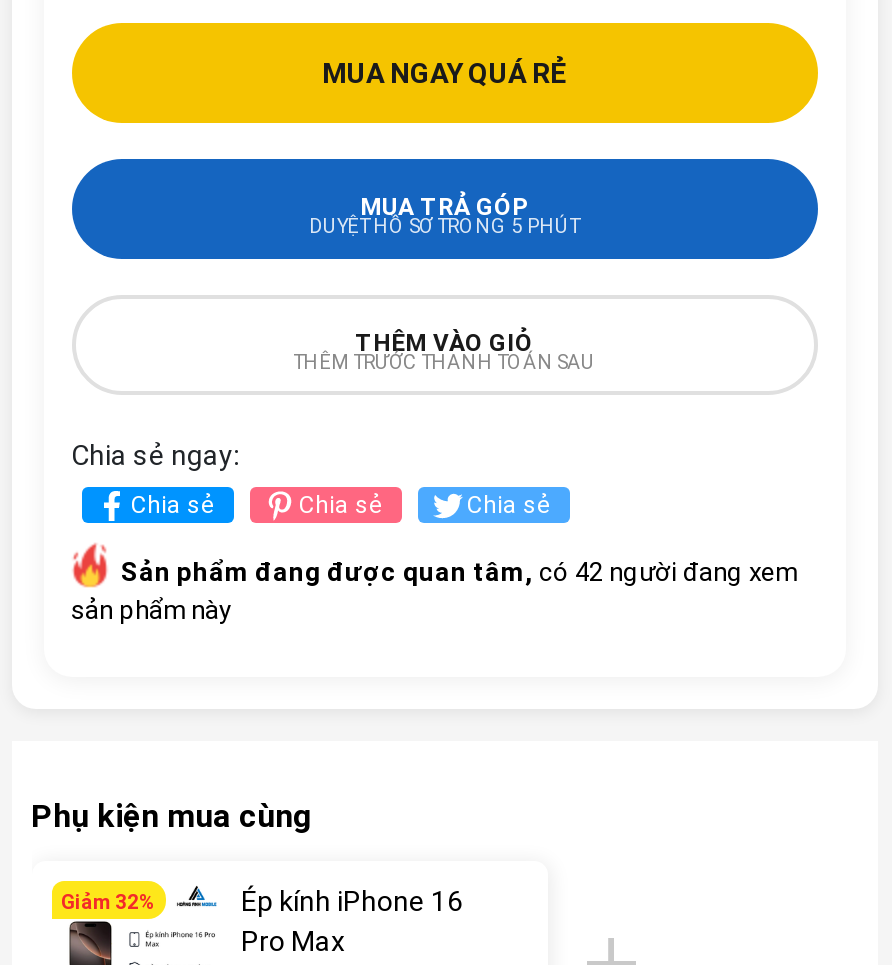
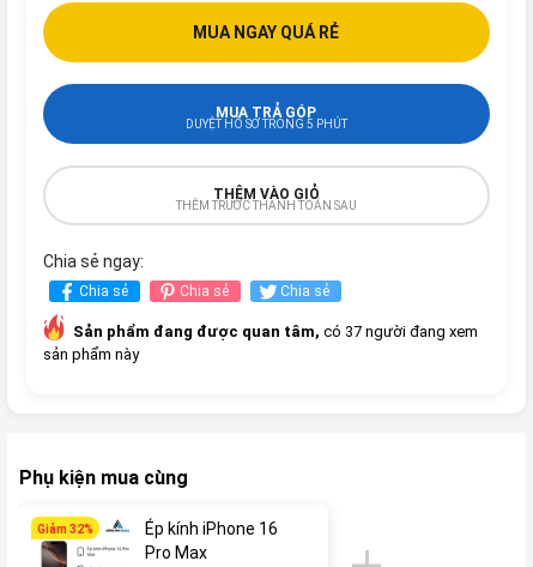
- Sản phẩm đang được quan tâm, có 42 người đang xem
+ Sản phẩm đang được quan tâm, có 37 người đang xem
